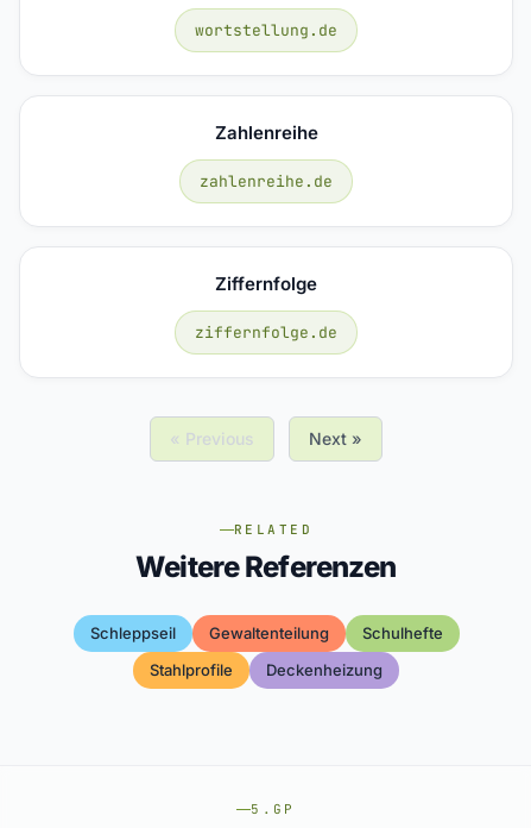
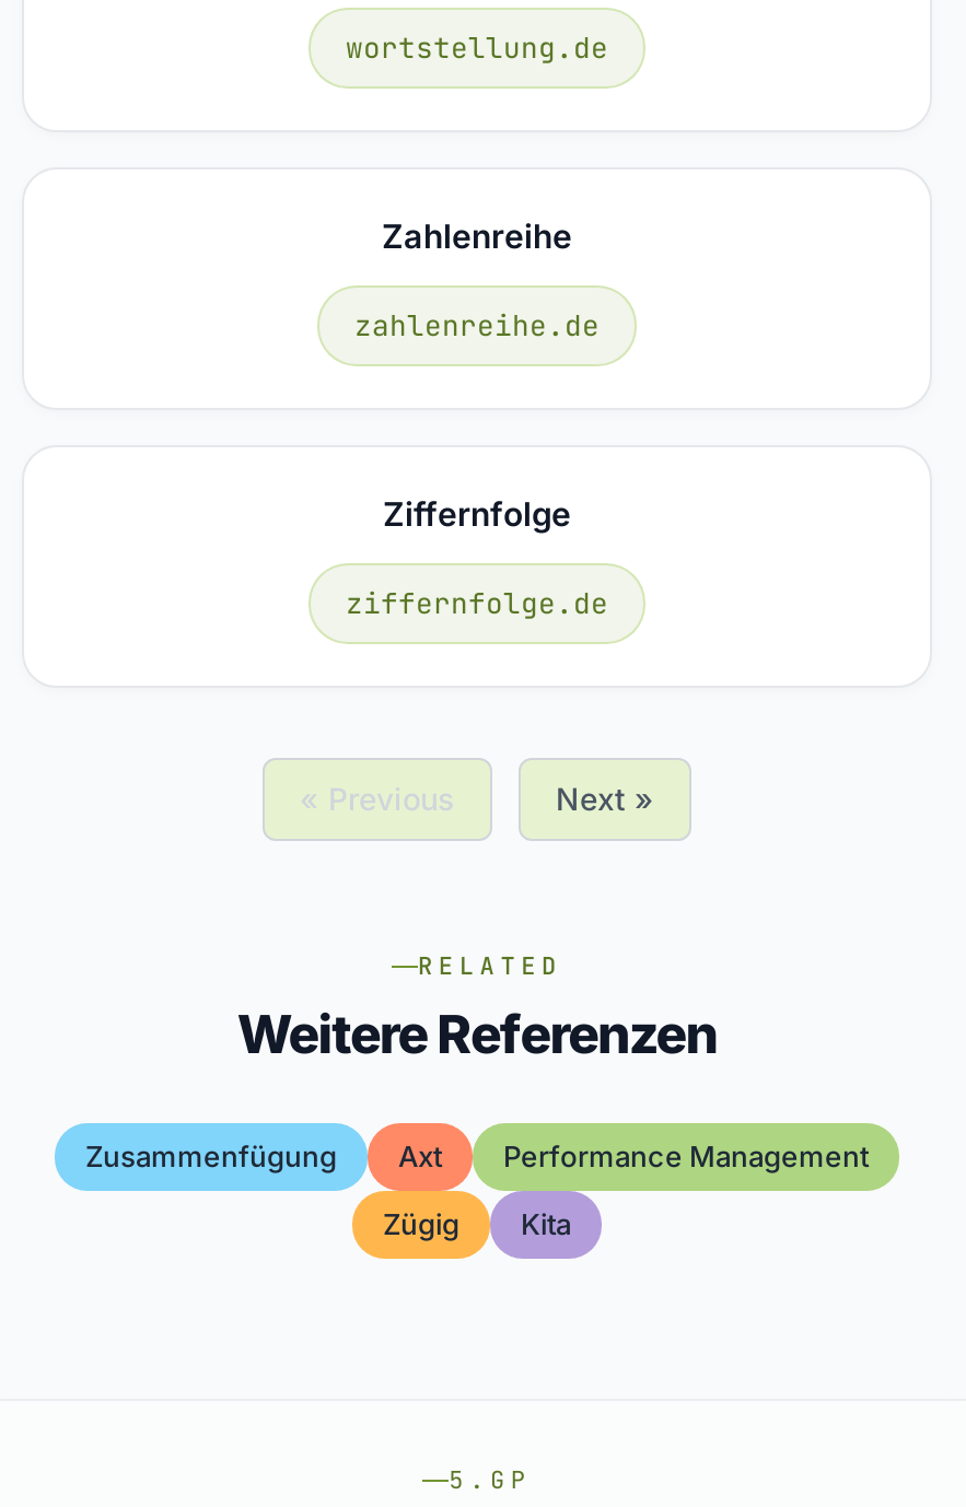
- Schleppseil
- Gewaltenteilung
- Schulhefte
+ Zusammenfügung
+ Axt
+ Performance Management

- Stahlprofile
- Deckenheizung
+ Zügig
+ Kita
